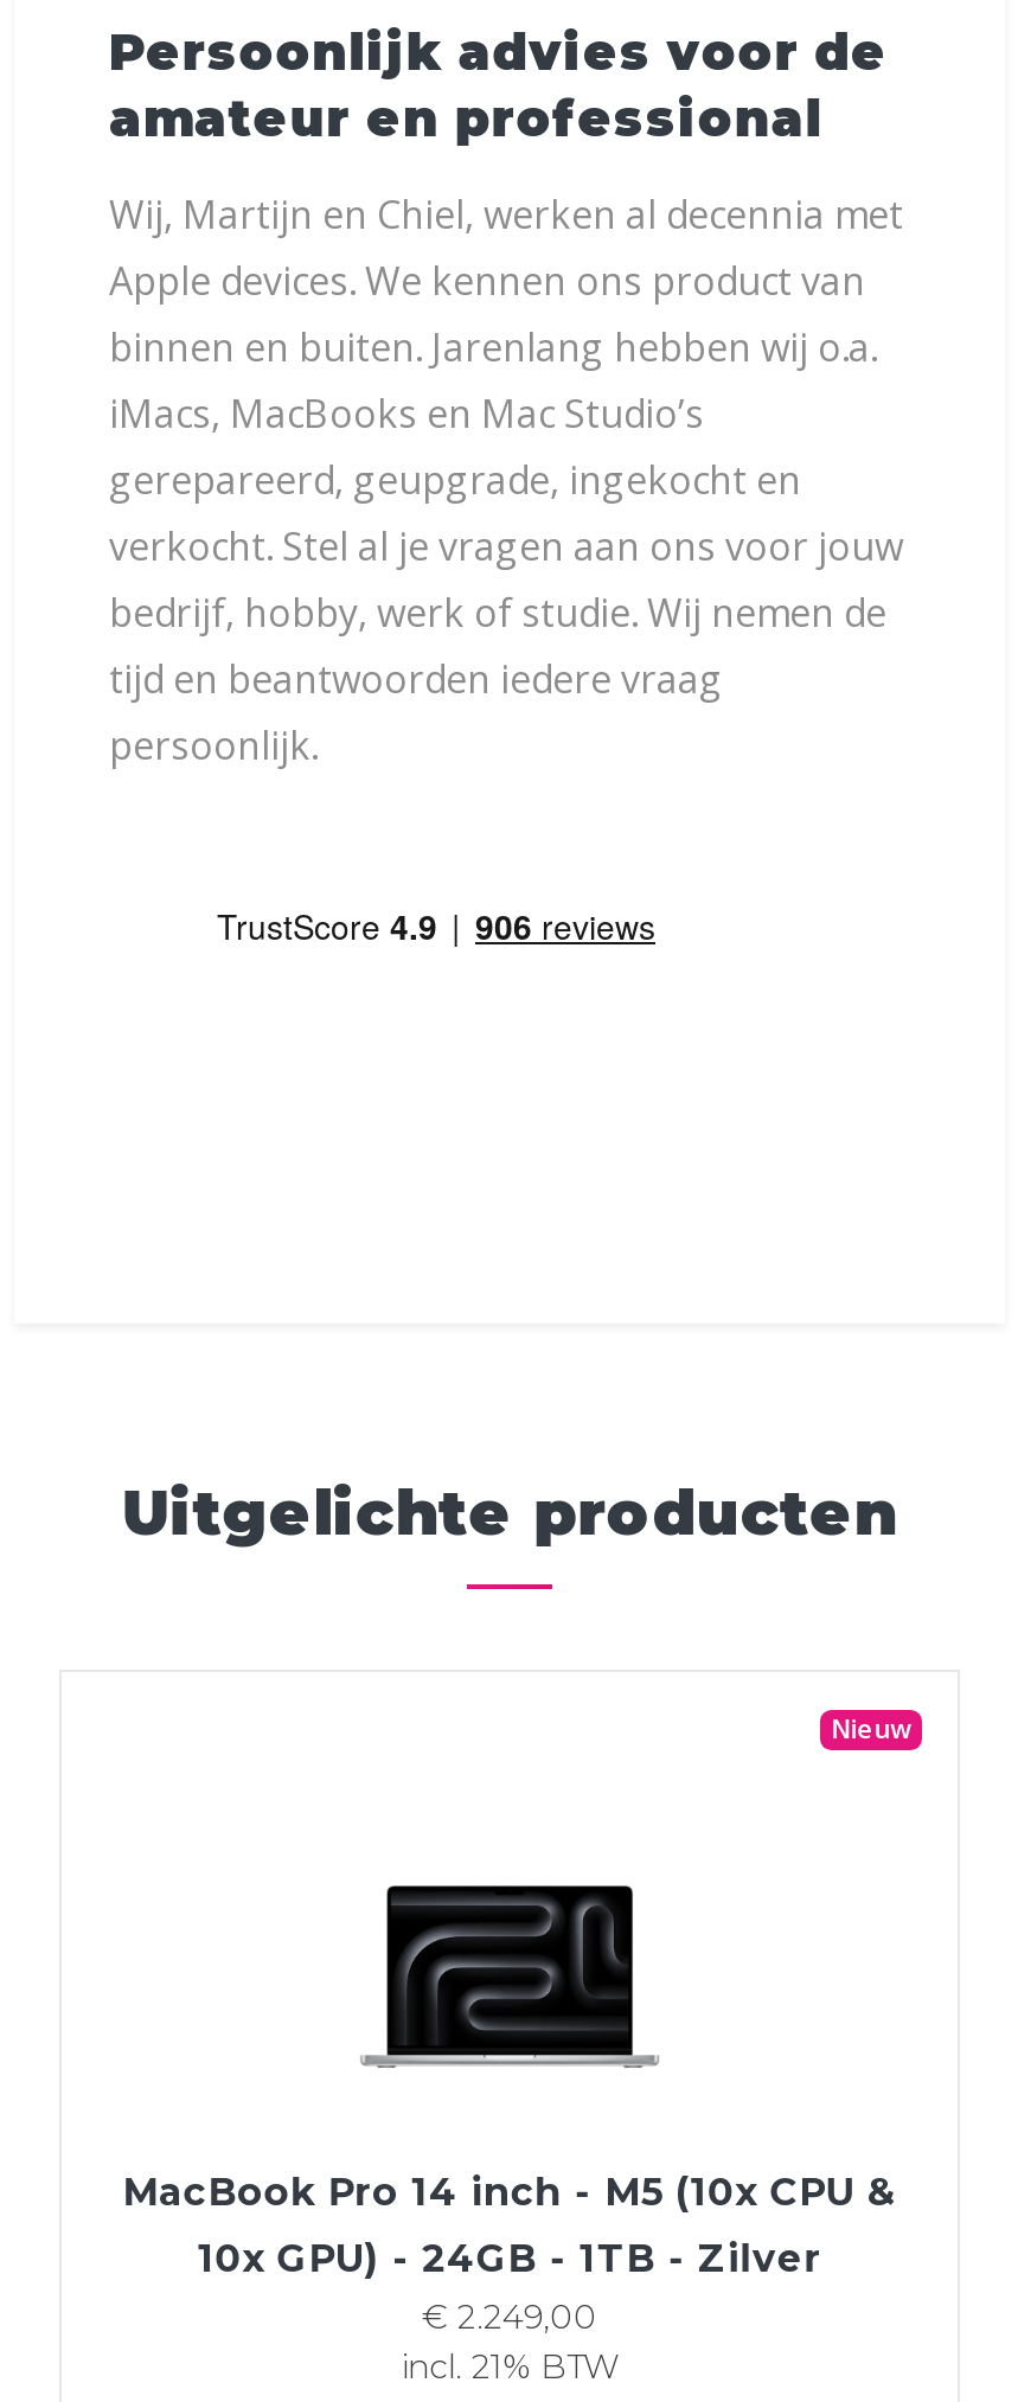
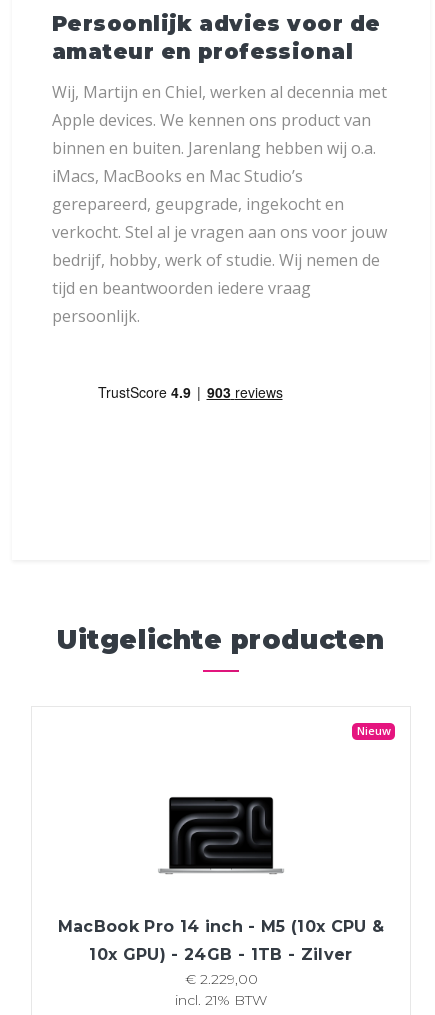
- € 2.249,00
+ € 2.229,00
